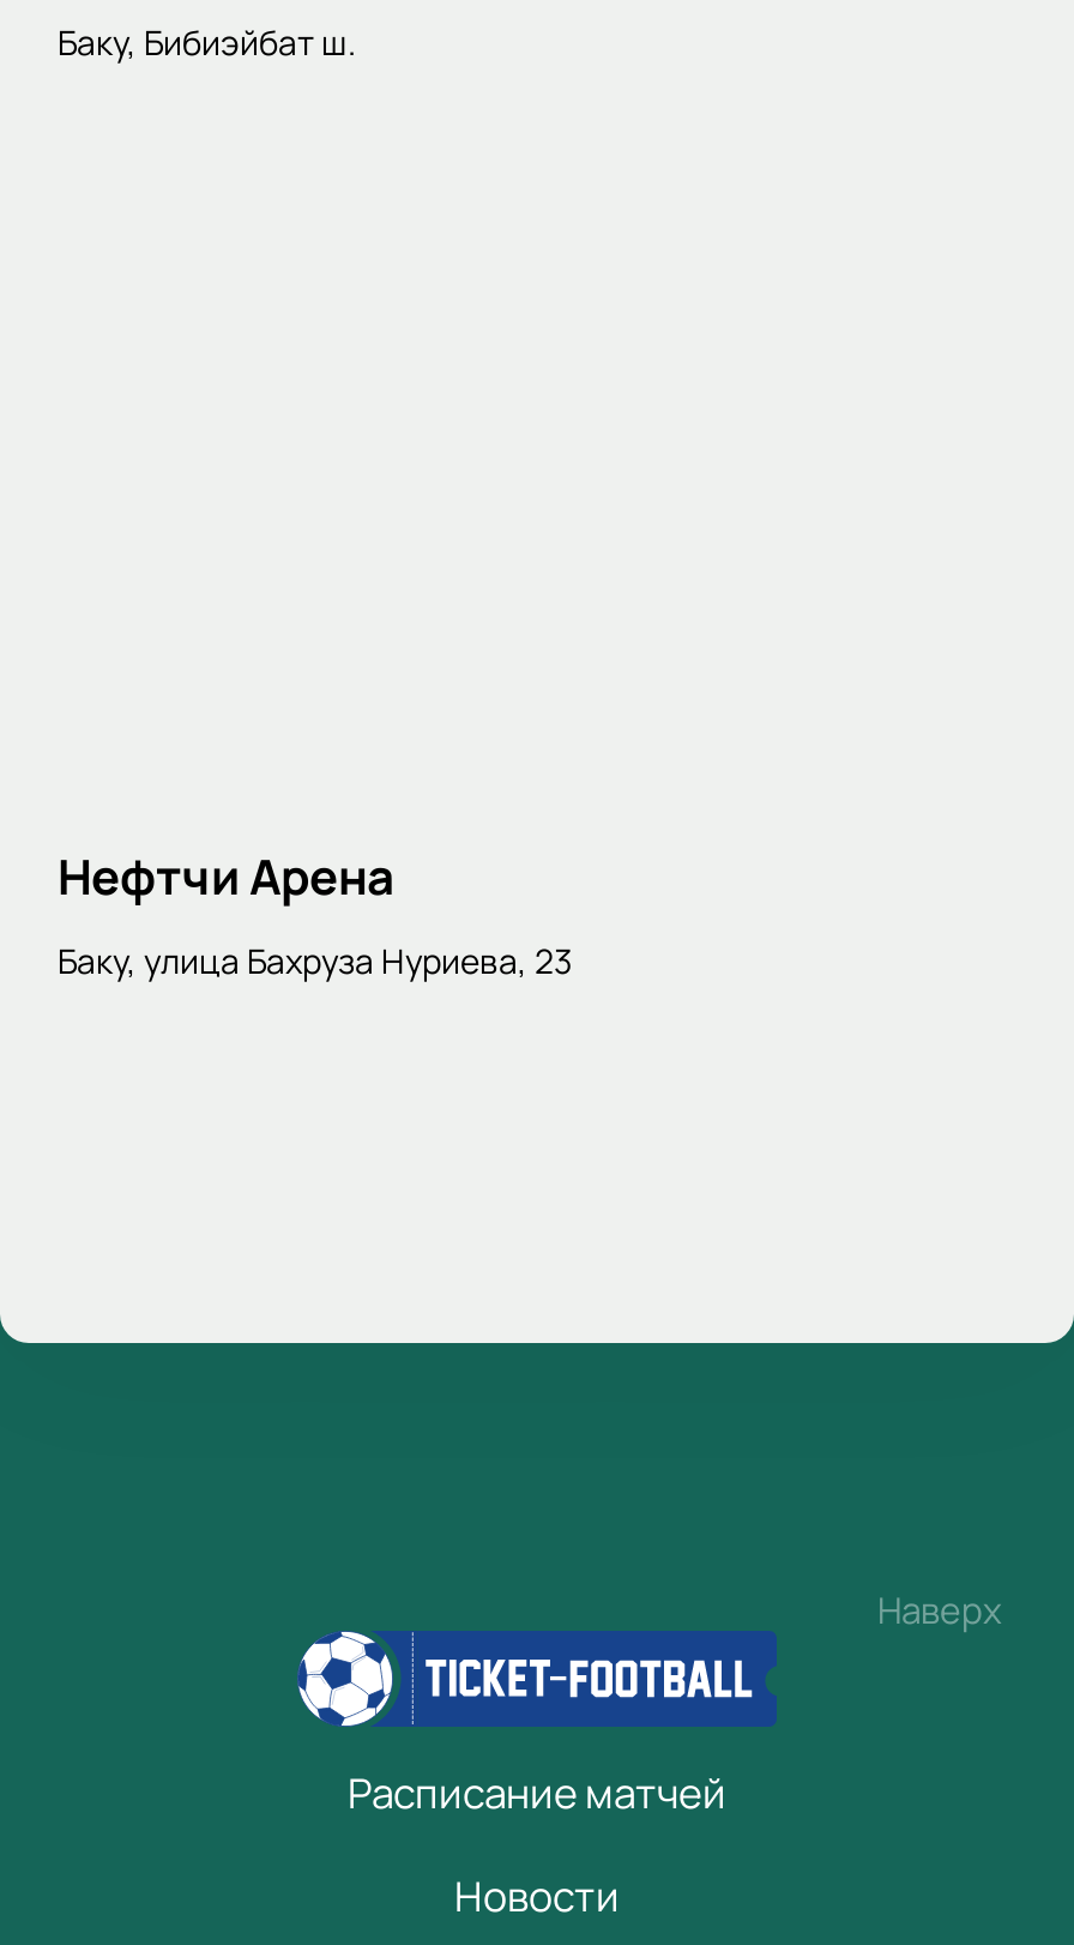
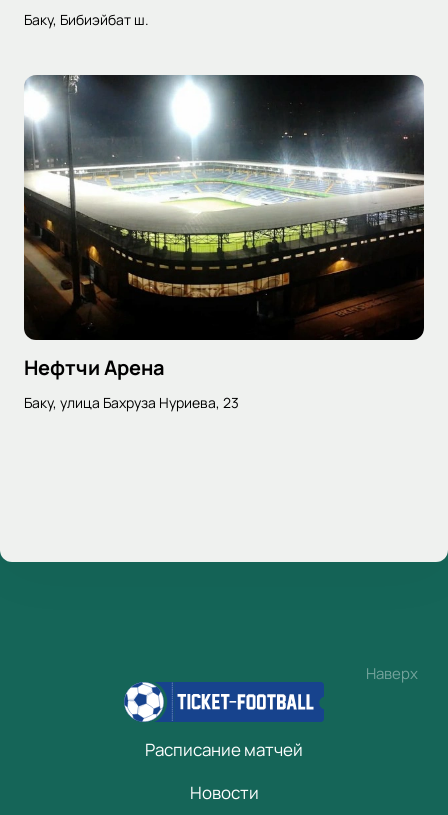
+ [image]
